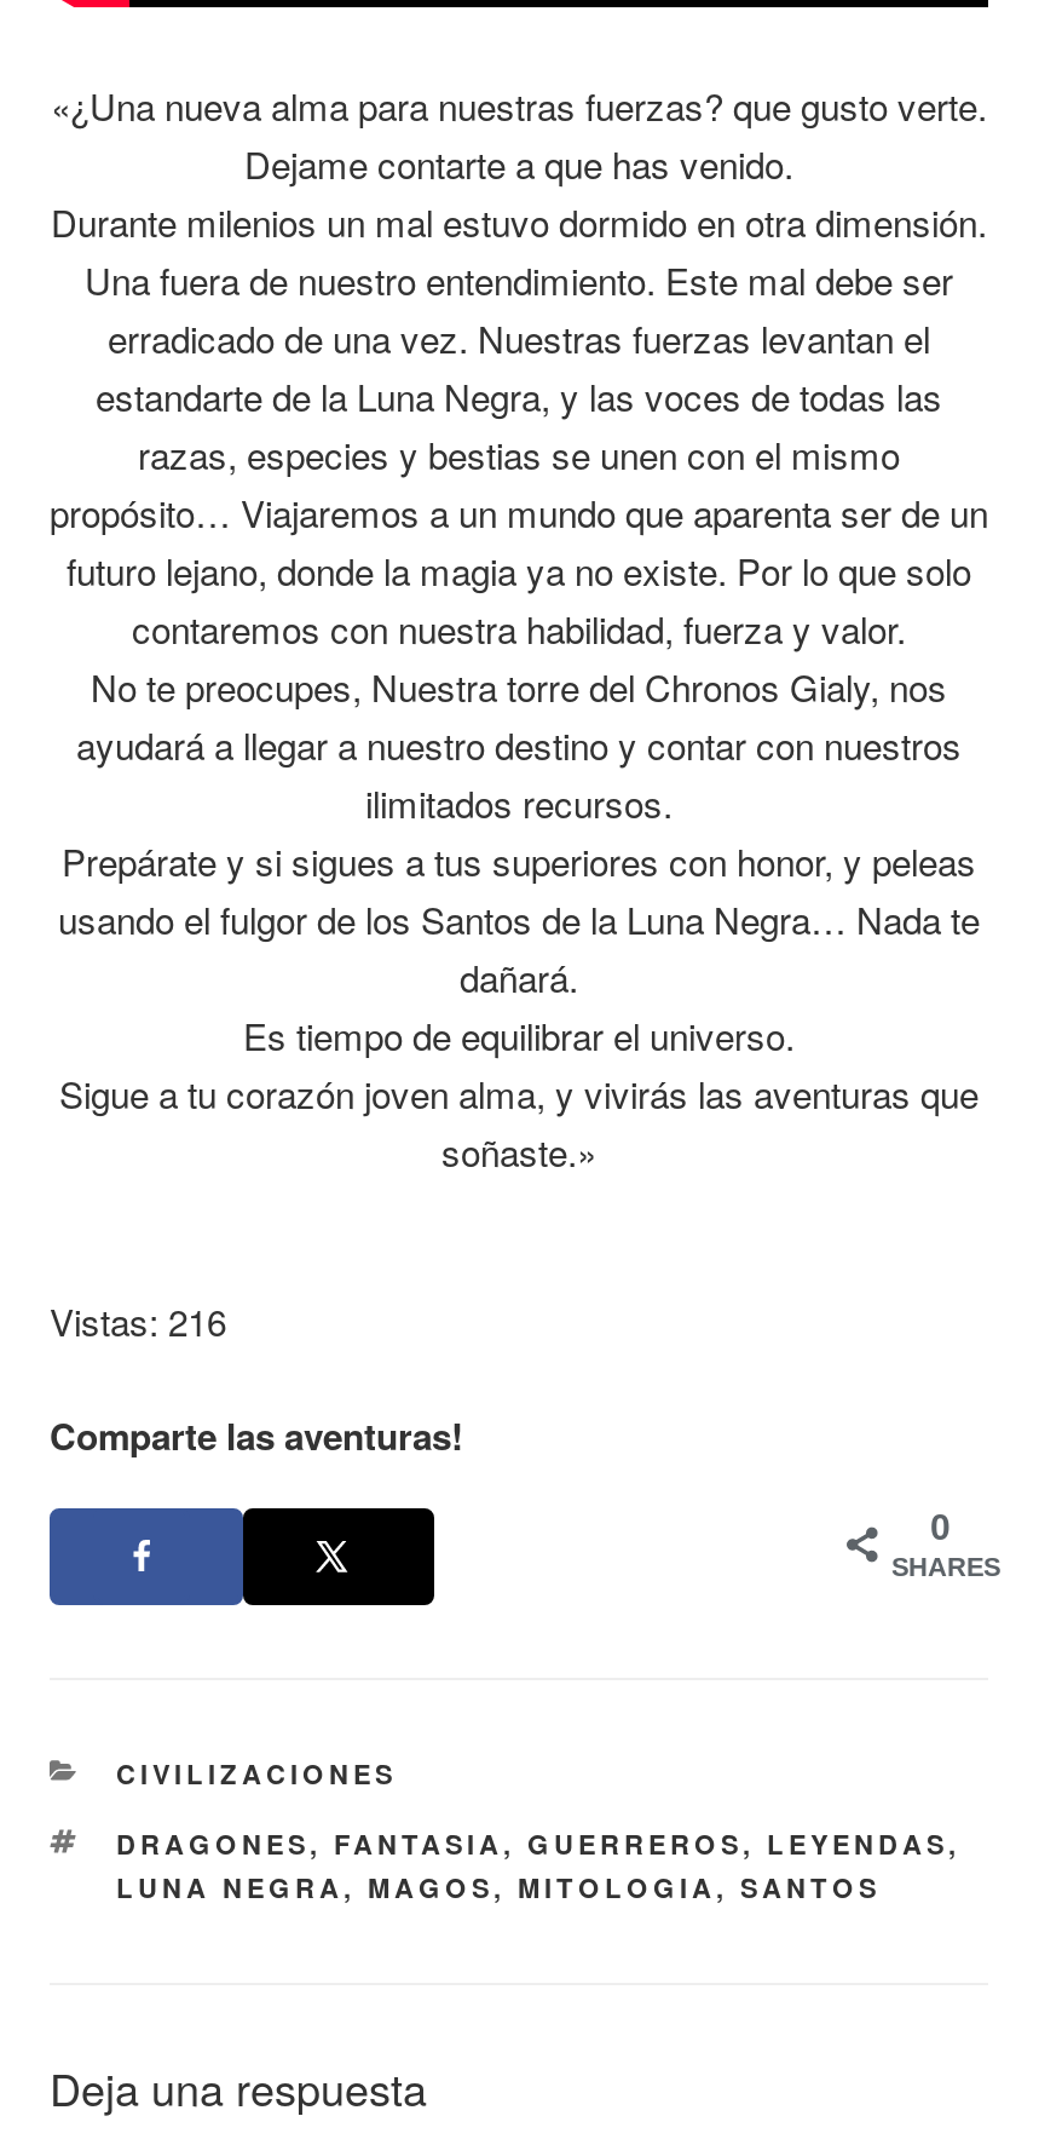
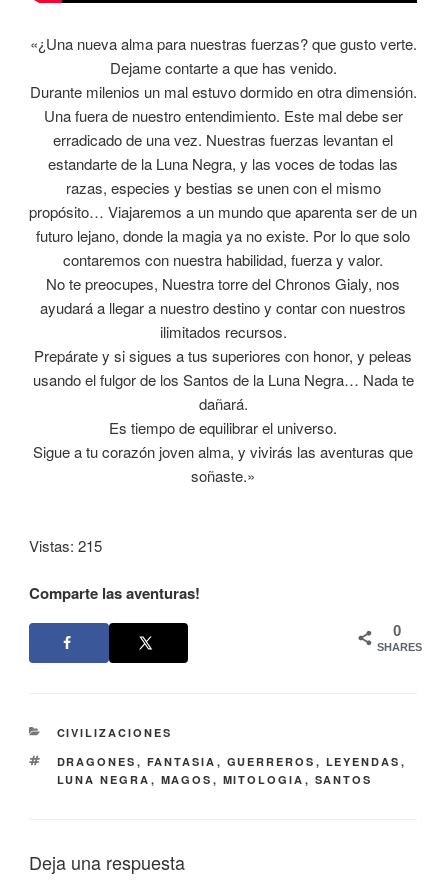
- Vistas: 216
+ Vistas: 215
